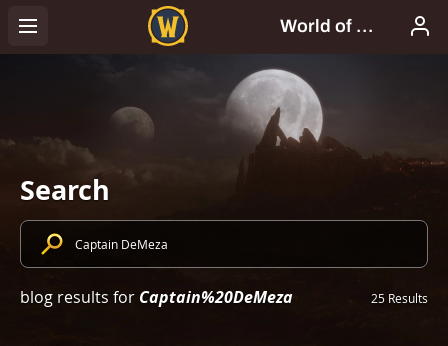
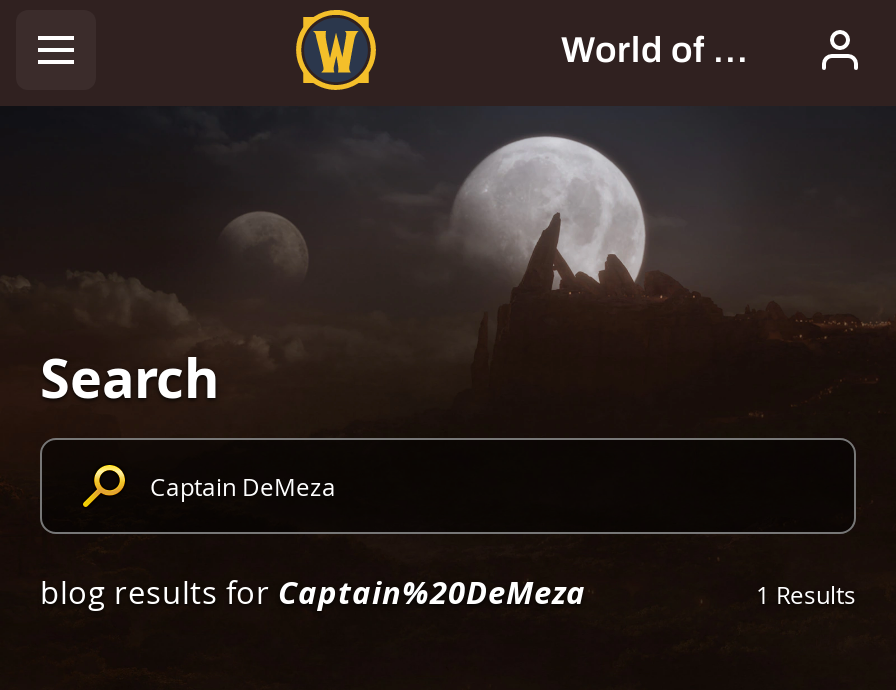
- 25 Results
+ 1 Results
